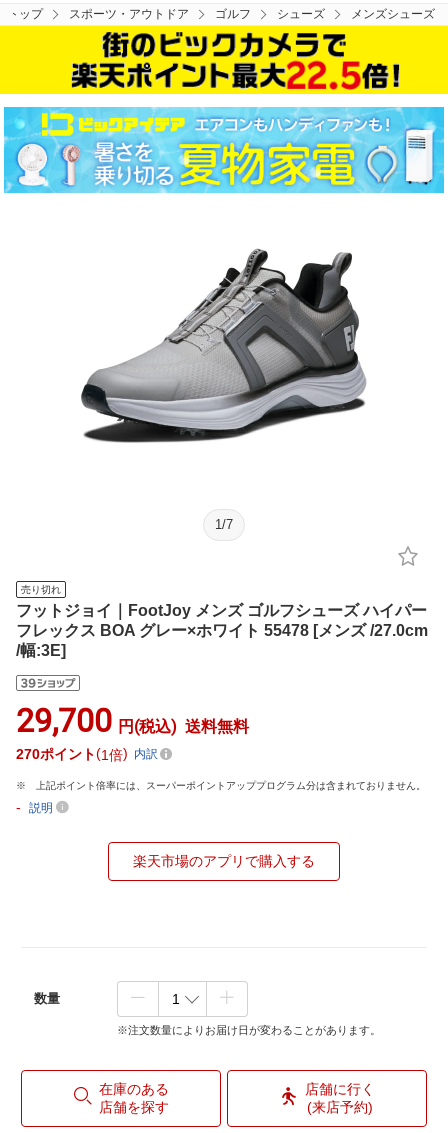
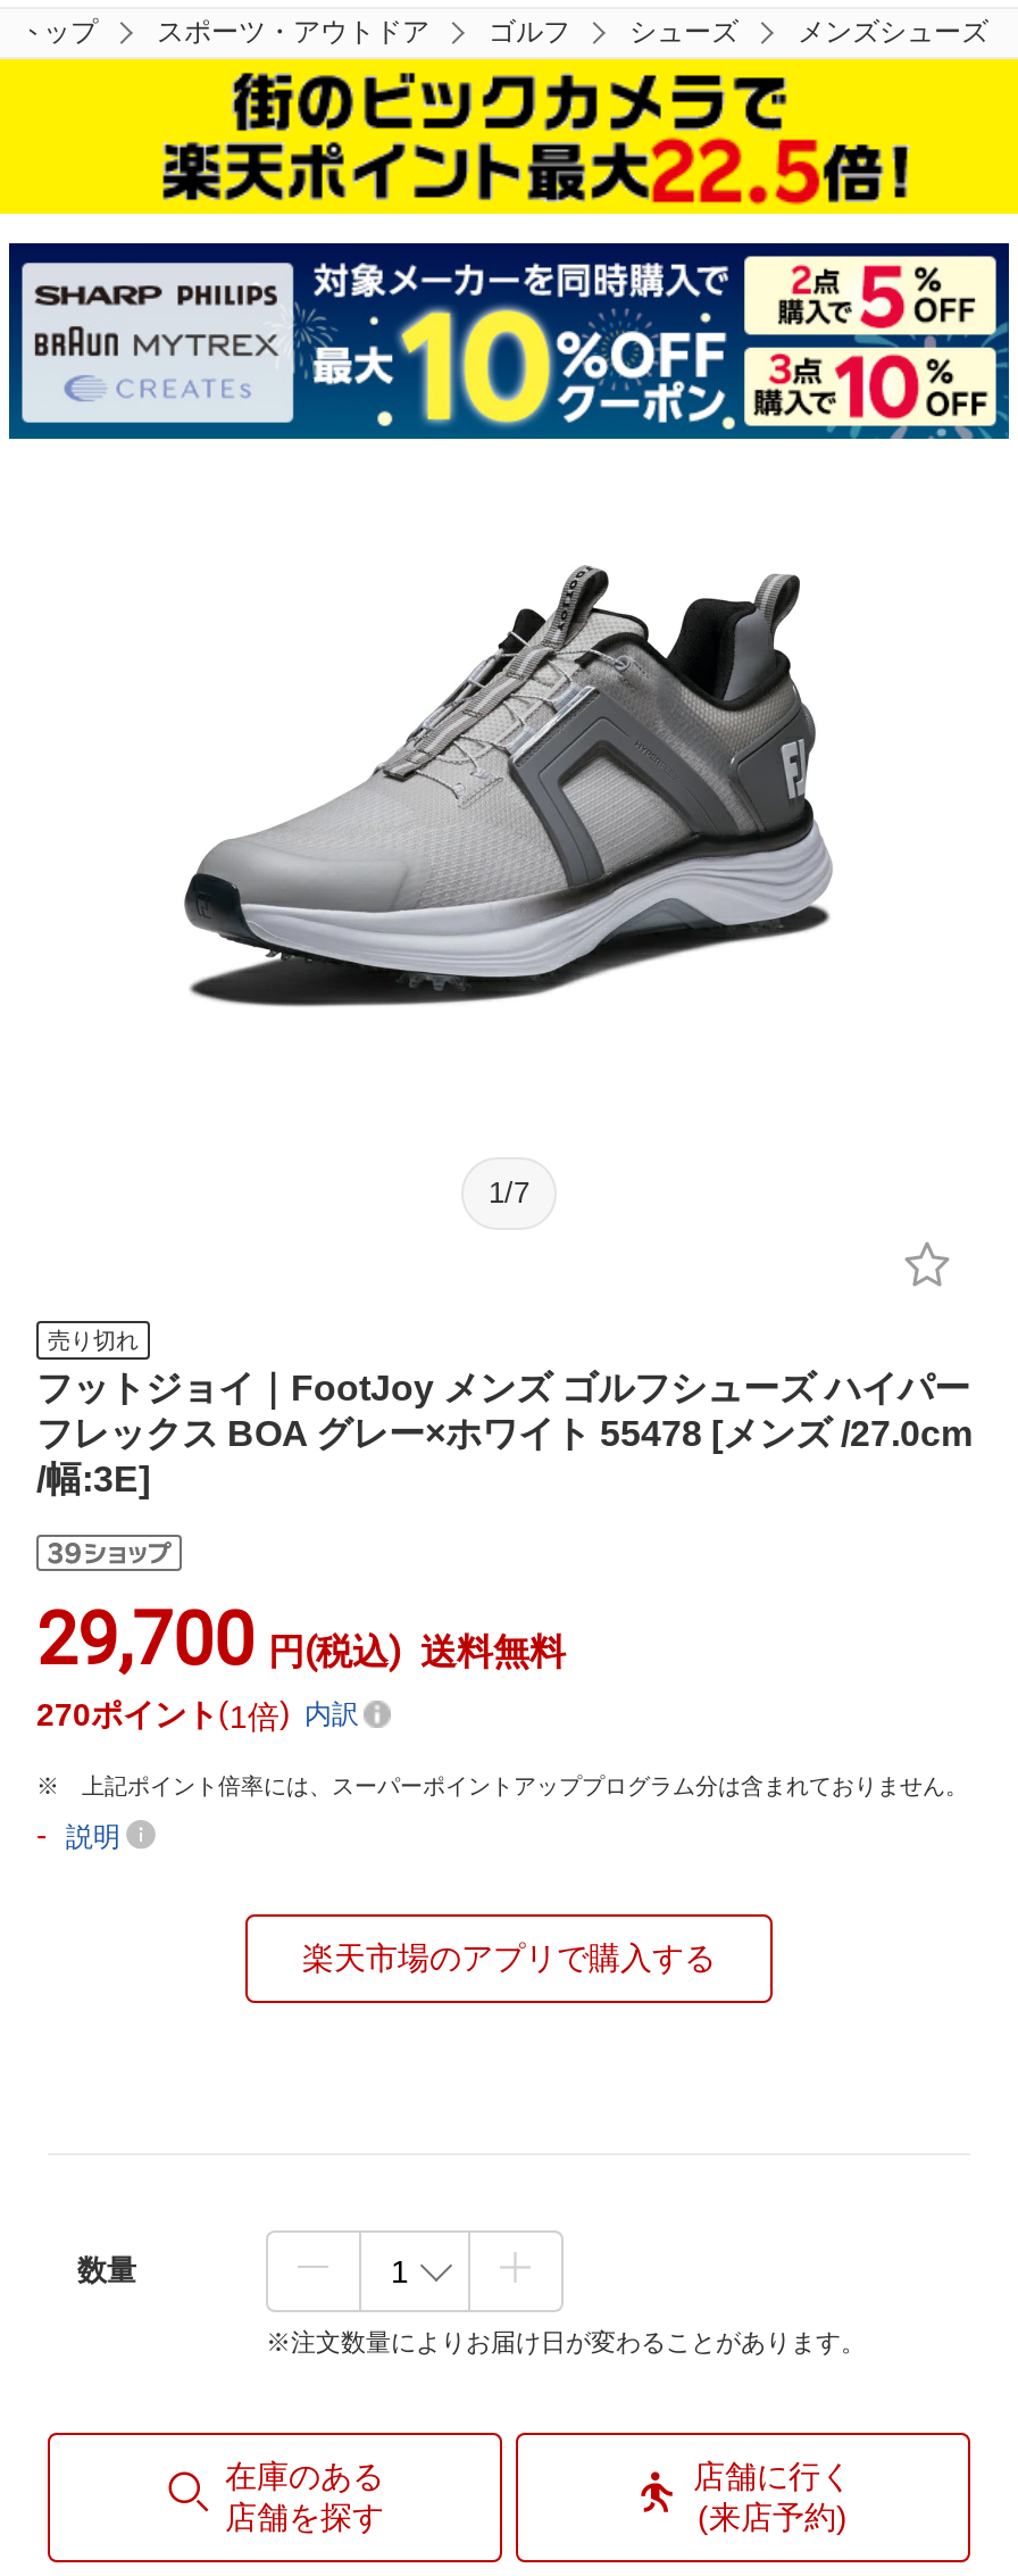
- [image]
+ [image]
